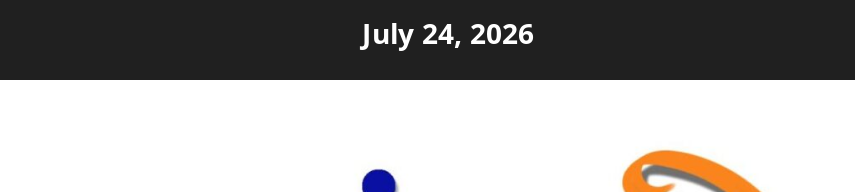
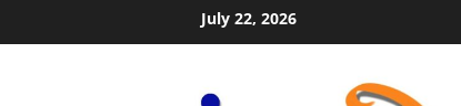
- July 24, 2026
+ July 22, 2026
